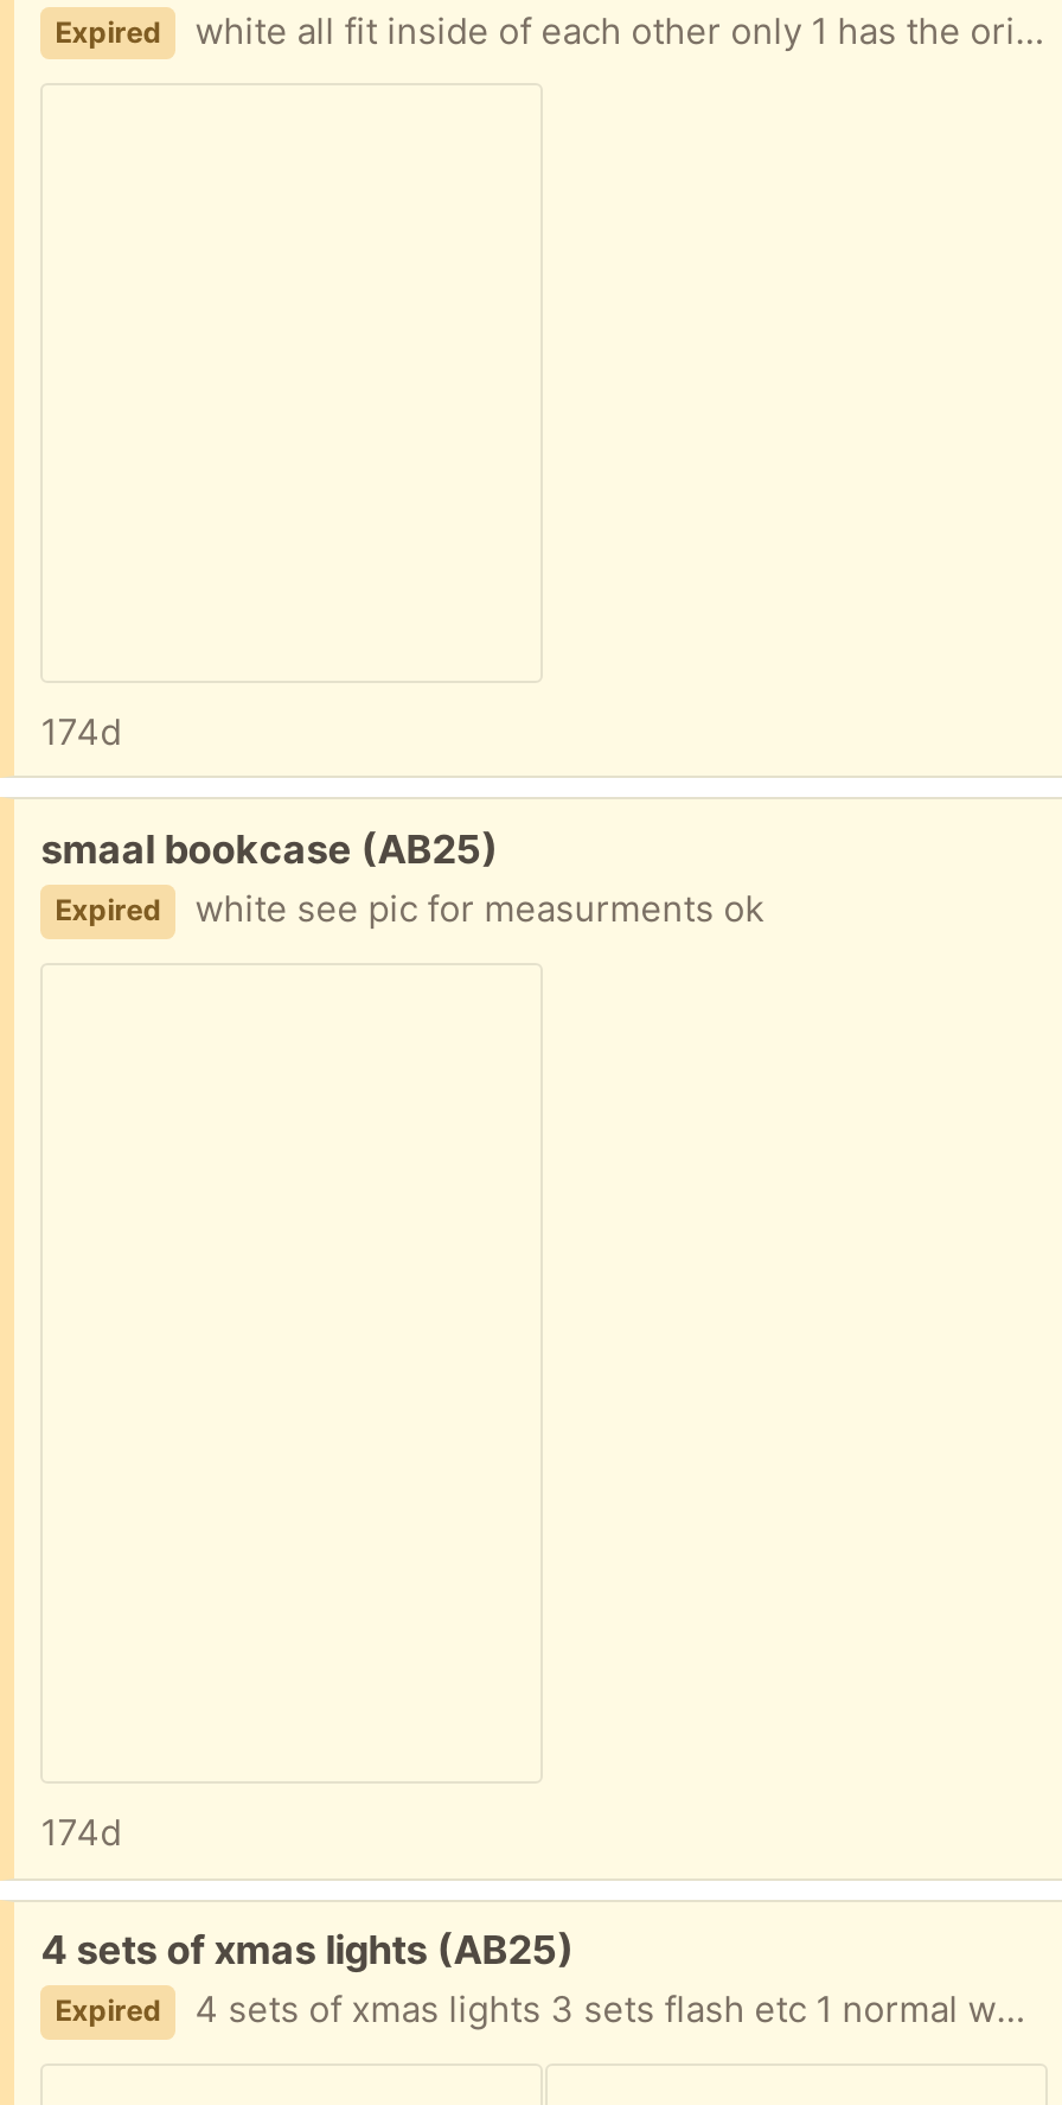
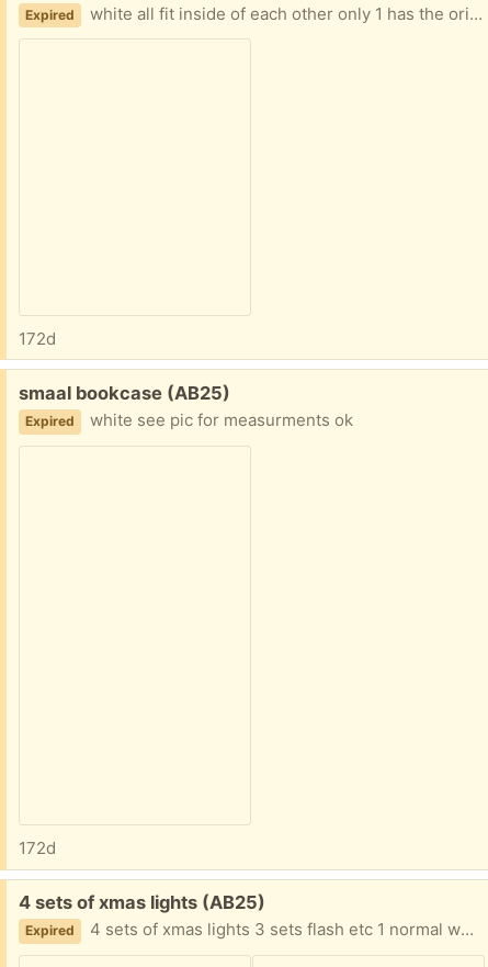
- 174d
+ 172d

- 174d
+ 172d
